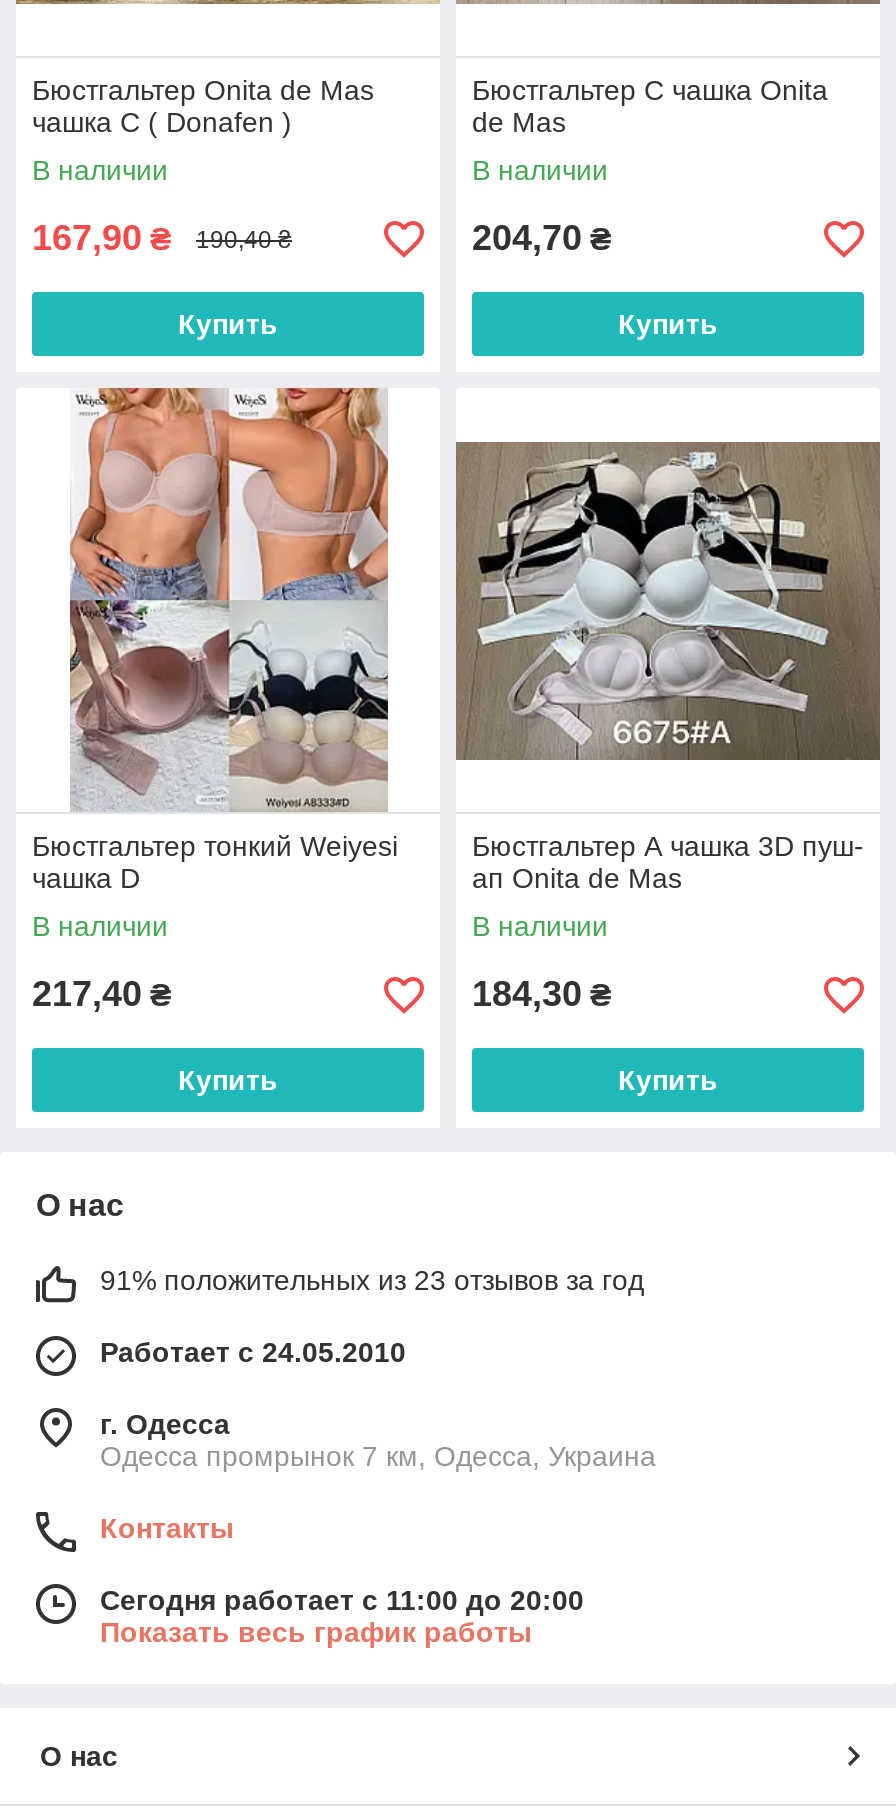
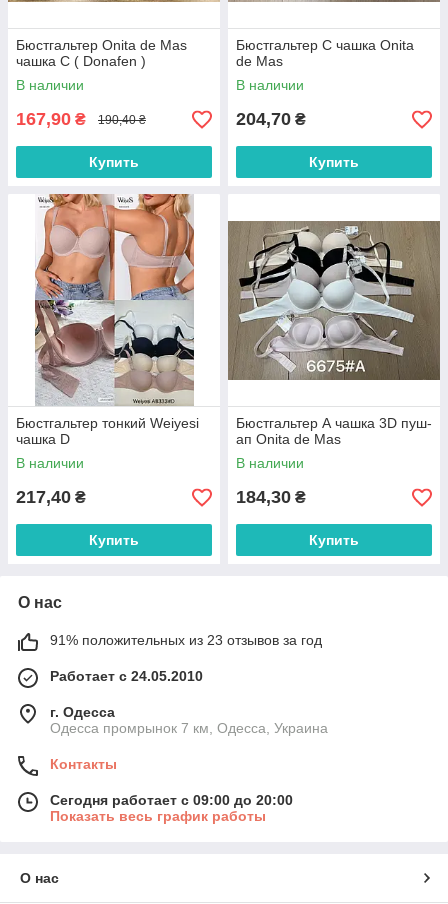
- Сегодня работает с 11:00 до 20:00
+ Сегодня работает с 09:00 до 20:00
